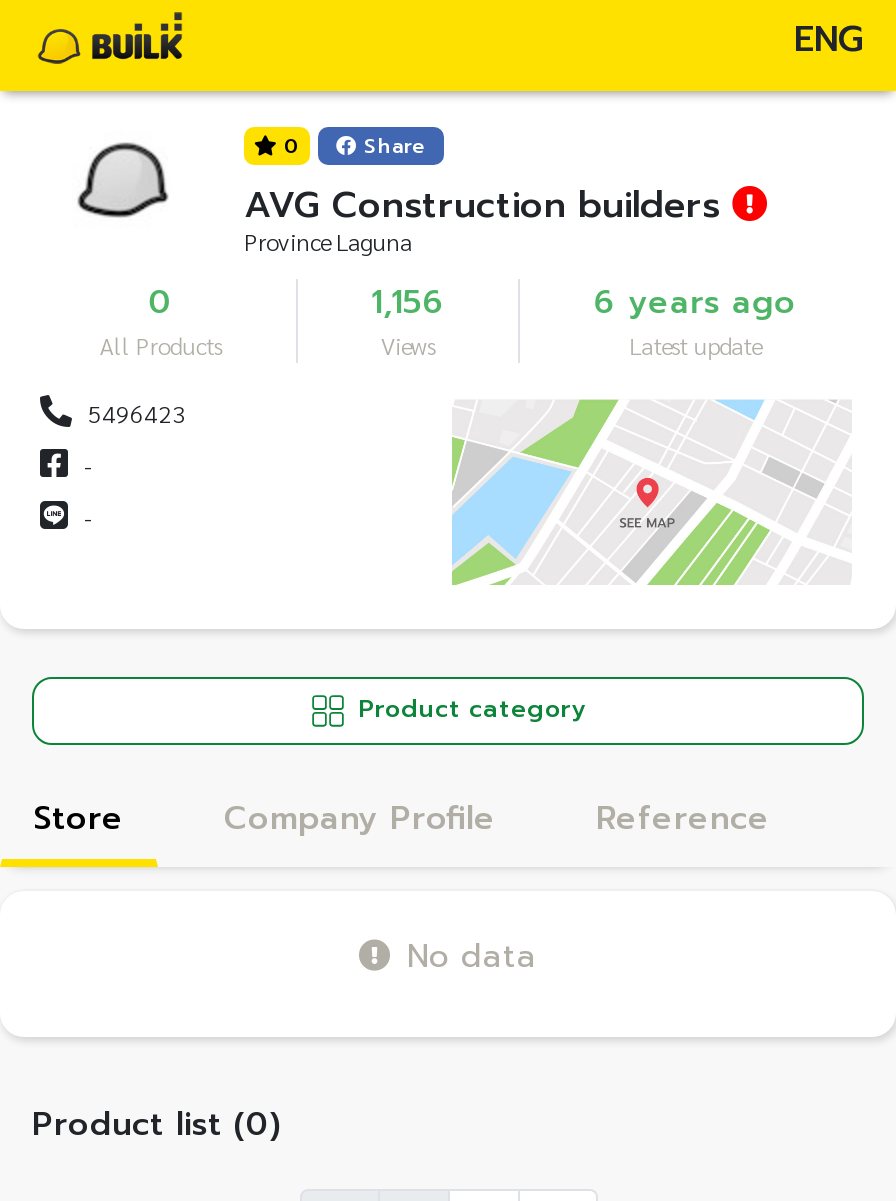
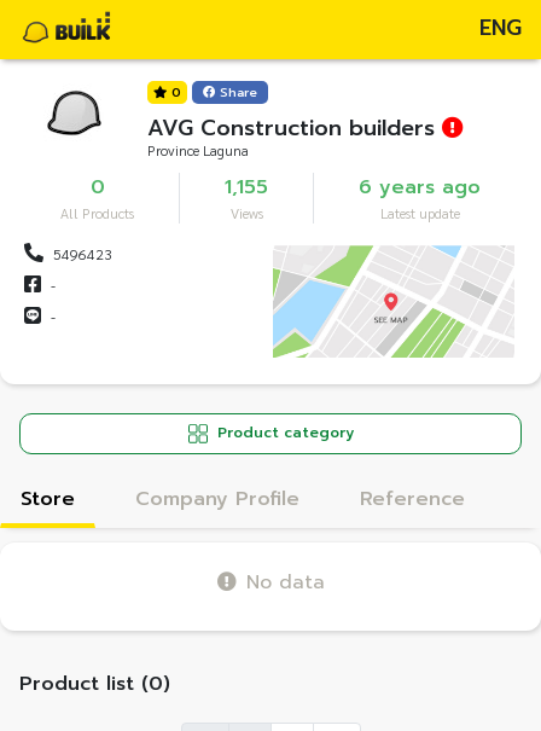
- 1,156
+ 1,155
